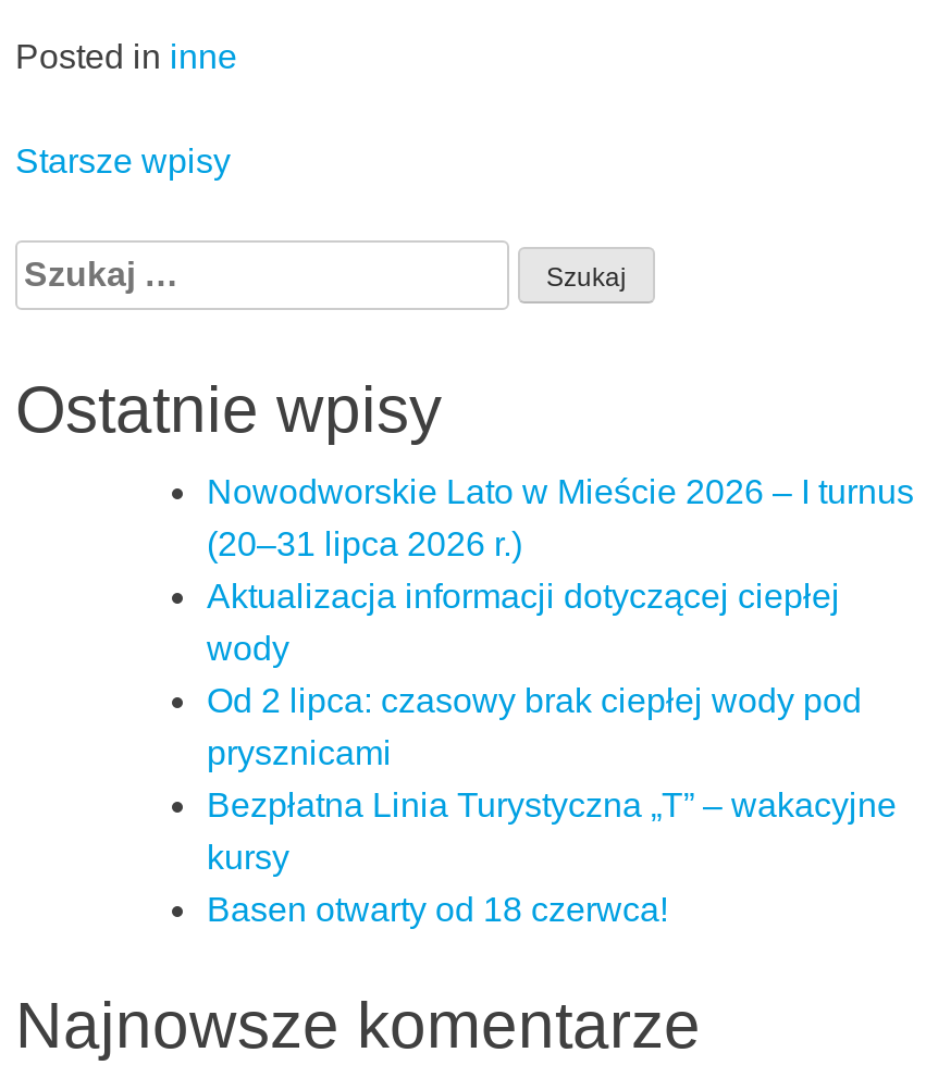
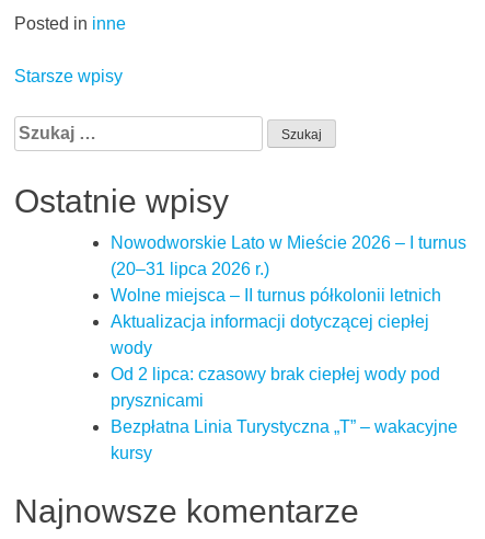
+ Wolne miejsca – II turnus półkolonii letnich

moved down: Aktualizacja informacji dotyczącej ciepłej | wody | Od 2 lipca: czasowy brak ciepłej wody pod | prysznicami | Bezpłatna Linia Turystyczna „T” – wakacyjne | kursy

- Basen otwarty od 18 czerwca!
